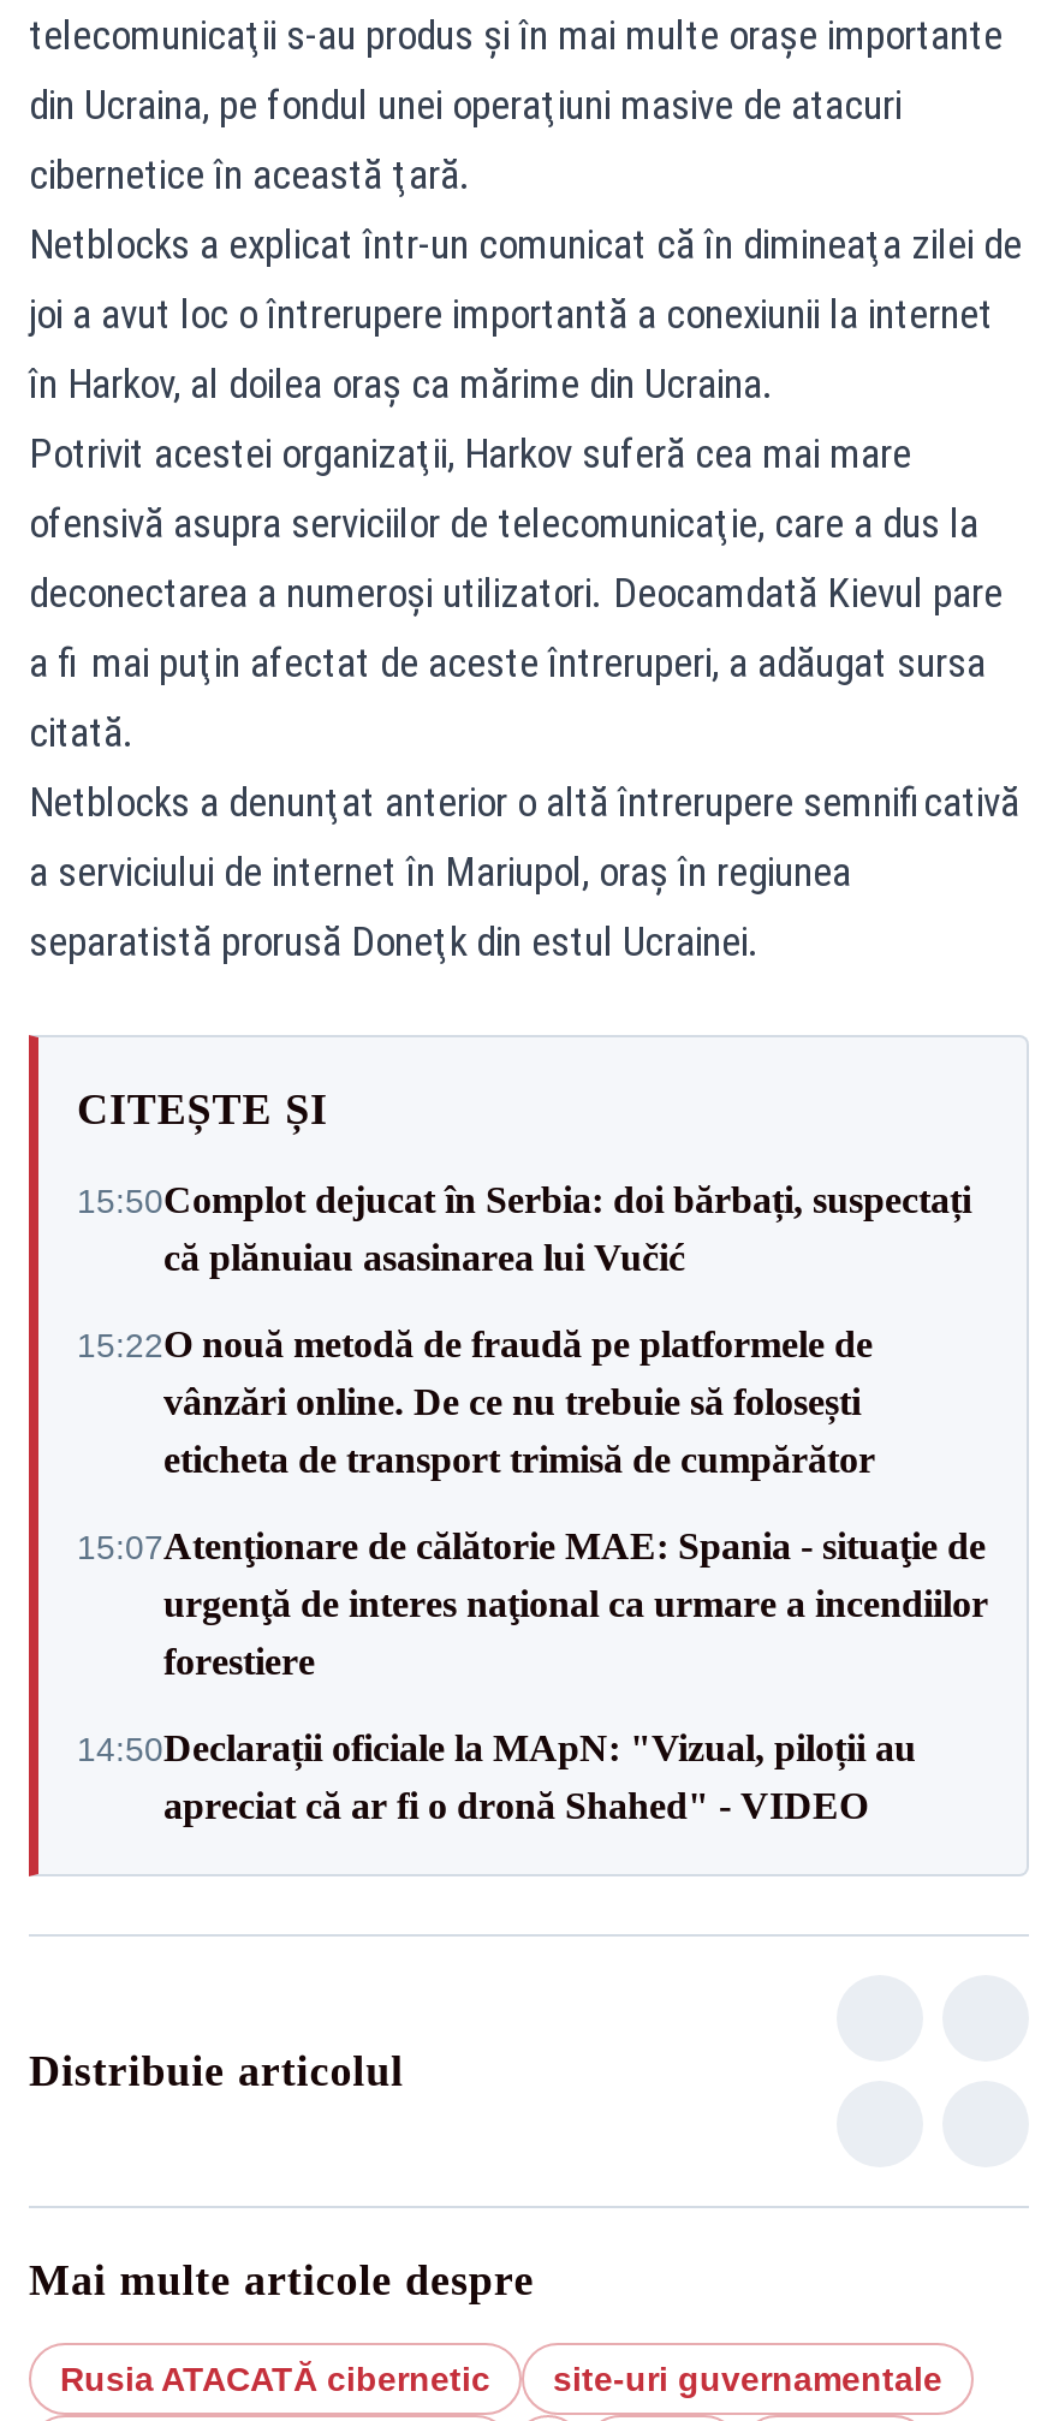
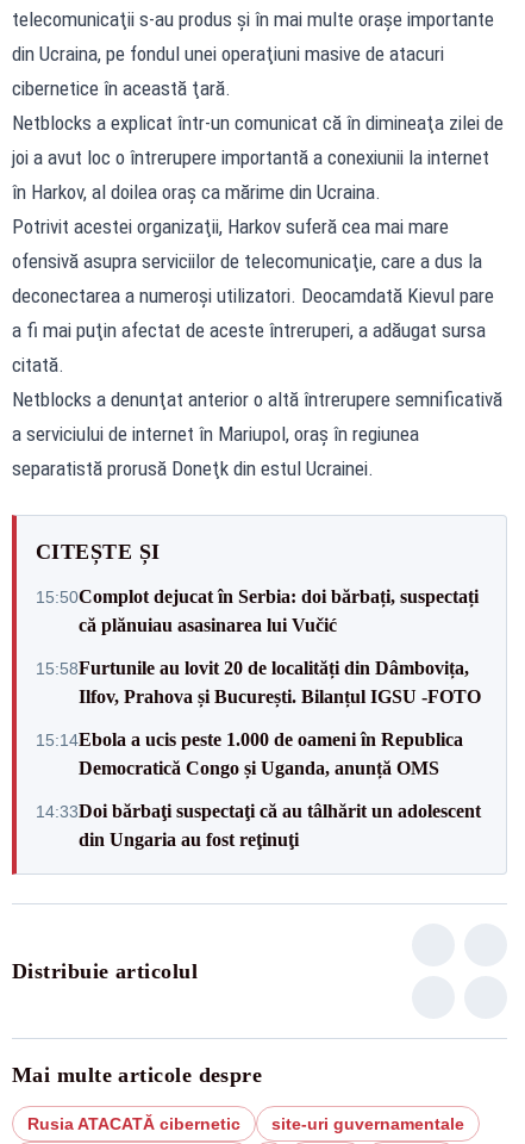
- 15:22O nouă metodă de fraudă pe platformele de
- vânzări online. De ce nu trebuie să folosești
- eticheta de transport trimisă de cumpărător
+ 15:58Furtunile au lovit 20 de localități din Dâmbovița,
+ Ilfov, Prahova și București. Bilanțul IGSU -FOTO

- 15:07Atenţionare de călătorie MAE: Spania - situaţie de
- urgenţă de interes naţional ca urmare a incendiilor
- forestiere
+ 15:14Ebola a ucis peste 1.000 de oameni în Republica
+ Democratică Congo și Uganda, anunță OMS

- 14:50Declarații oficiale la MApN: "Vizual, piloții au
- apreciat că ar fi o dronă Shahed" - VIDEO
+ 14:33Doi bărbaţi suspectaţi că au tâlhărit un adolescent
+ din Ungaria au fost reţinuţi
